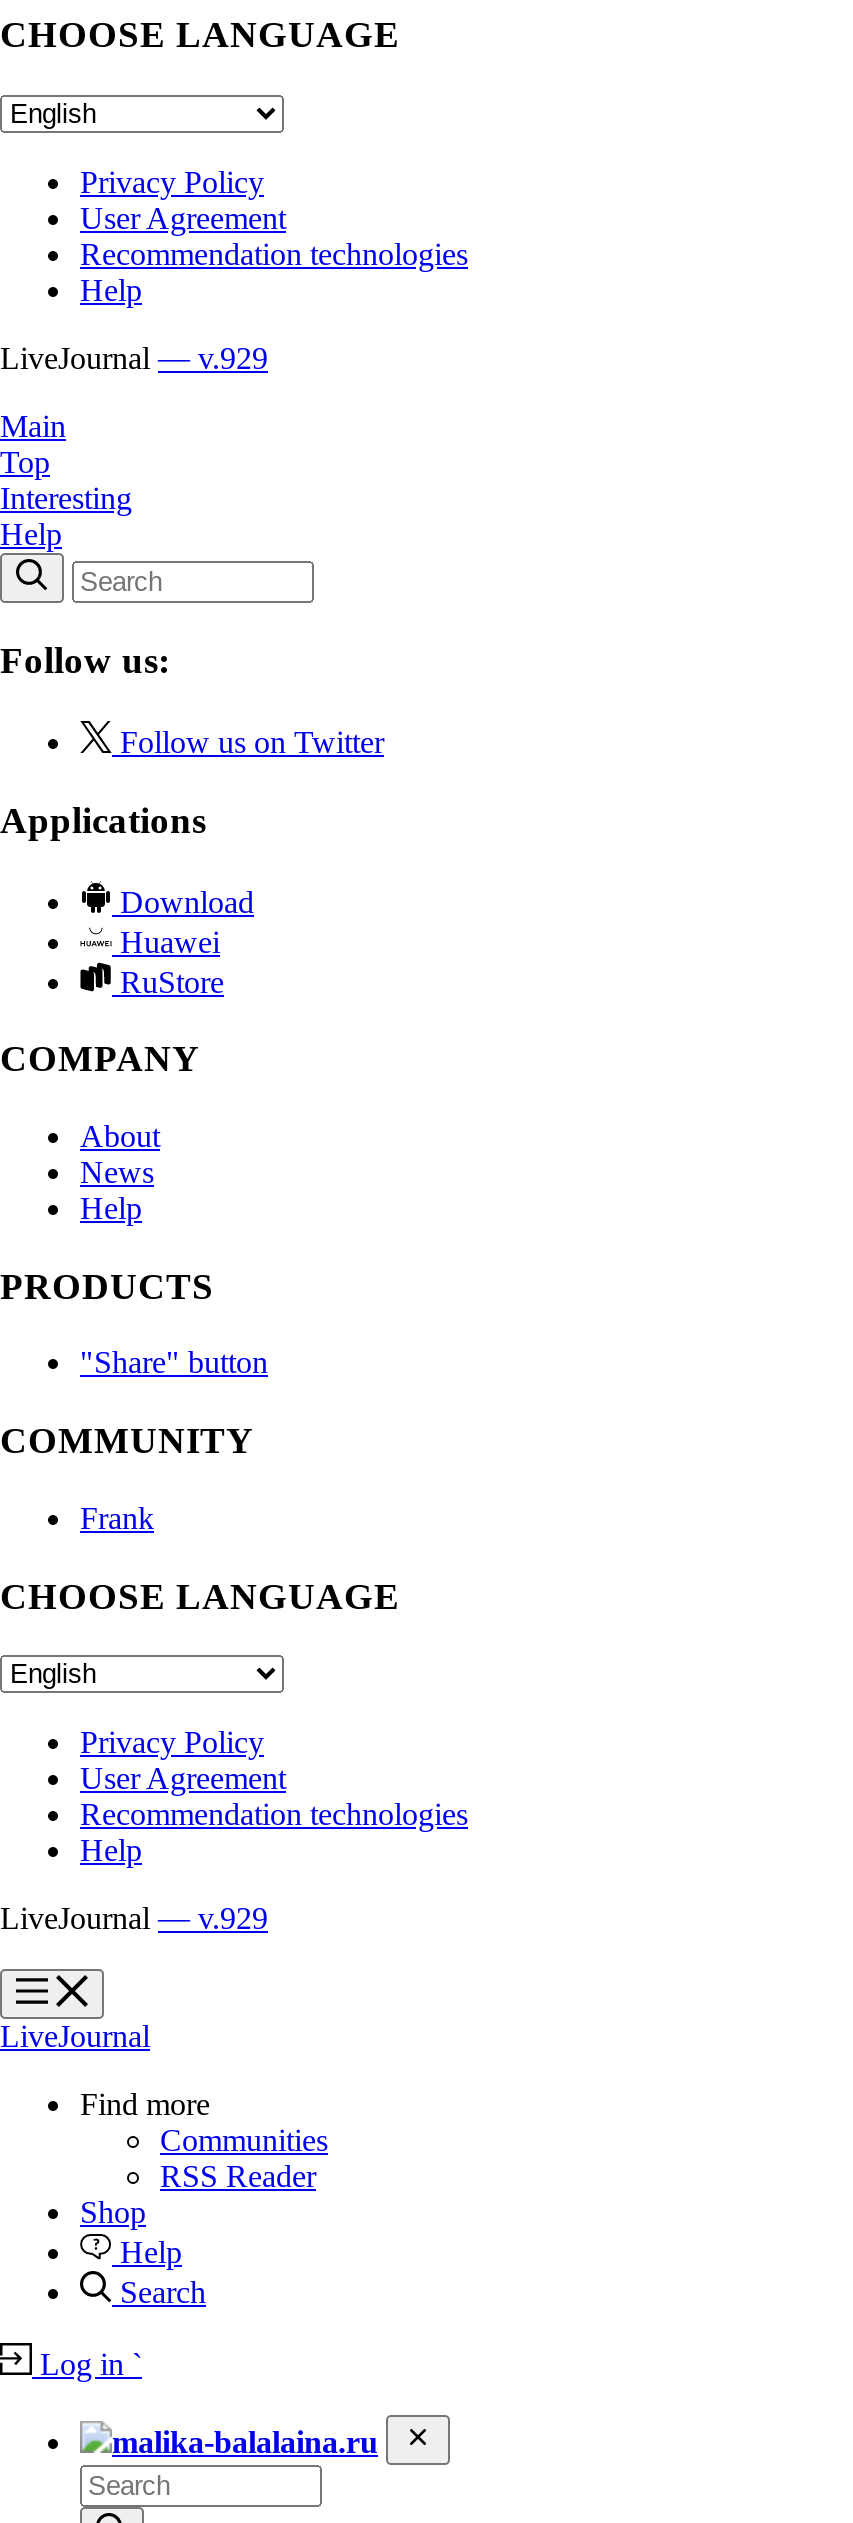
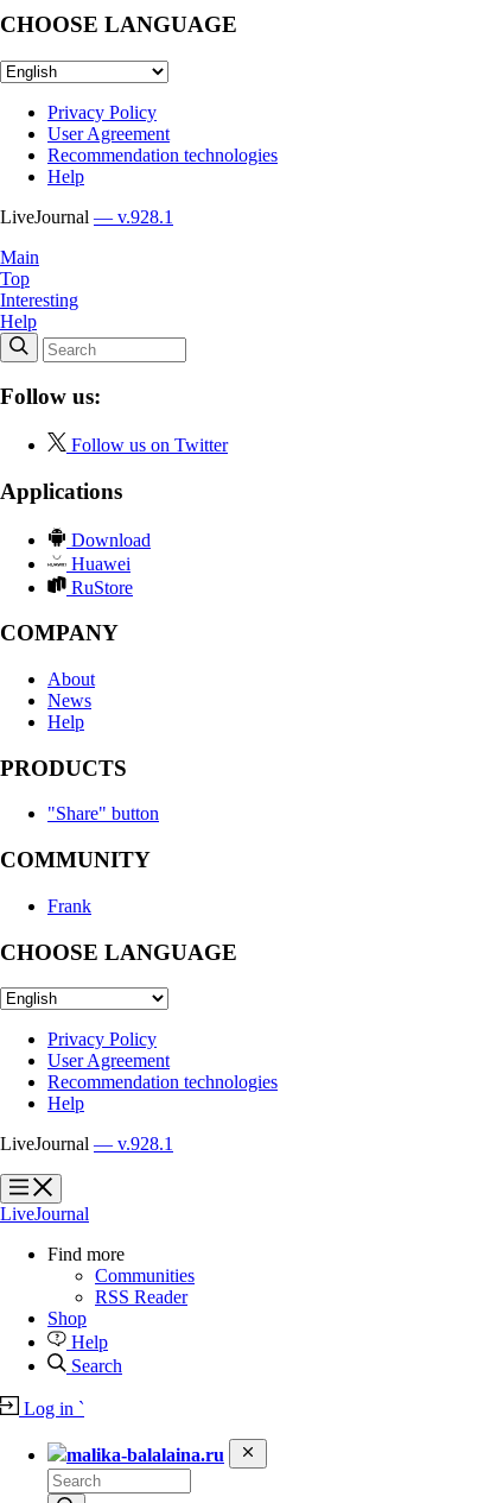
- LiveJournal — v.929
+ LiveJournal — v.928.1

- LiveJournal — v.929
+ LiveJournal — v.928.1
